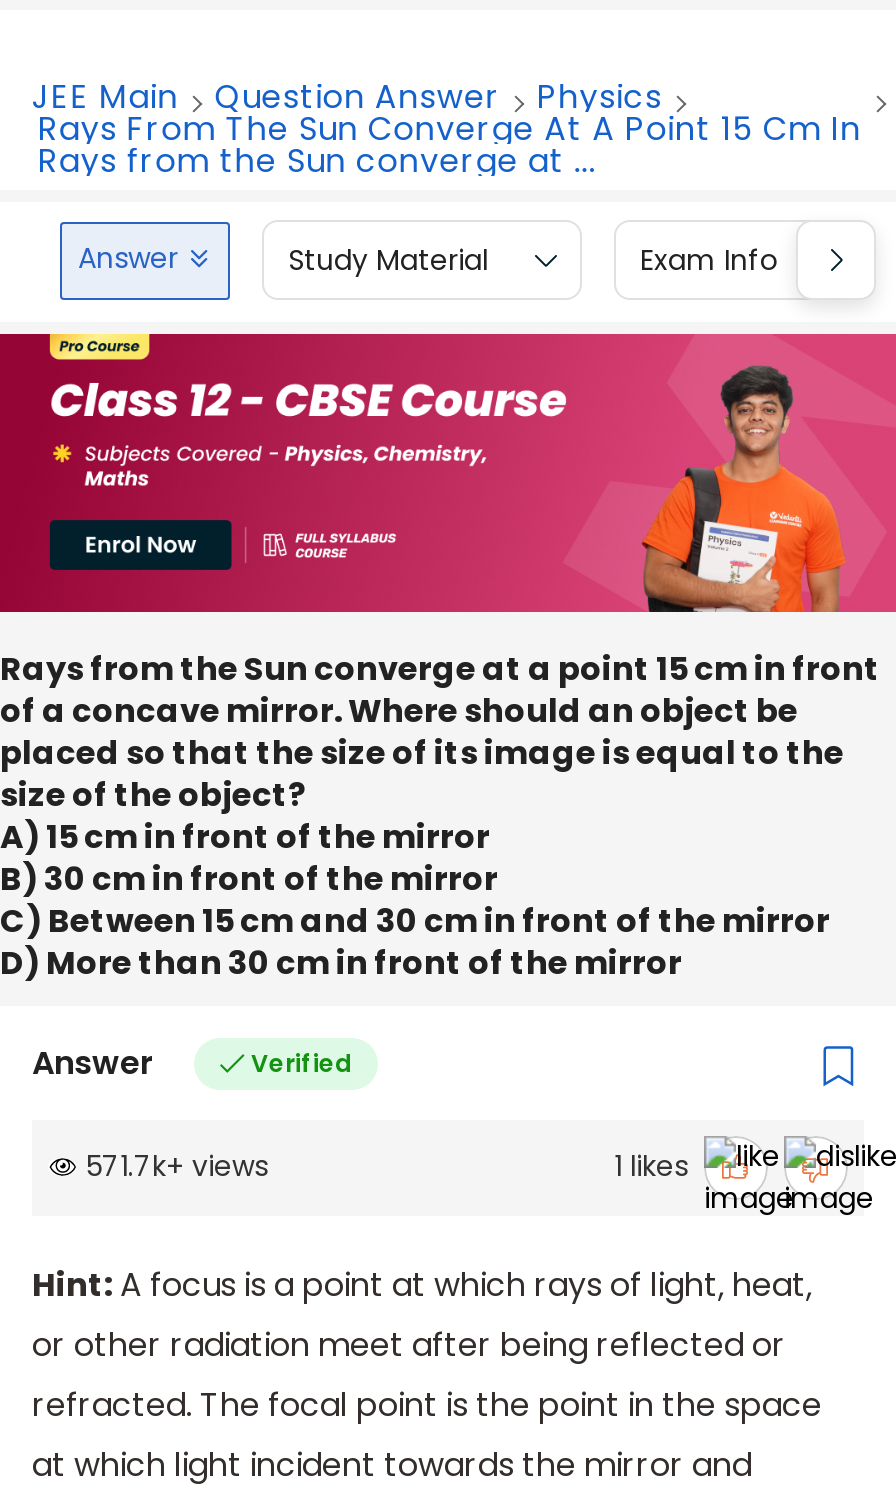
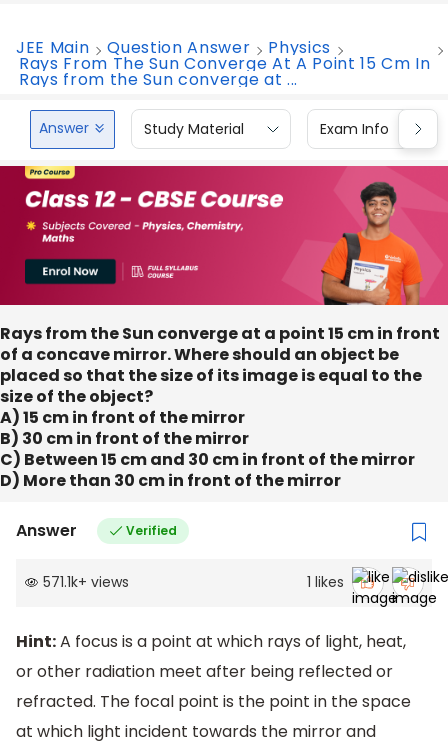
- 571.7k+ views
+ 571.1k+ views
